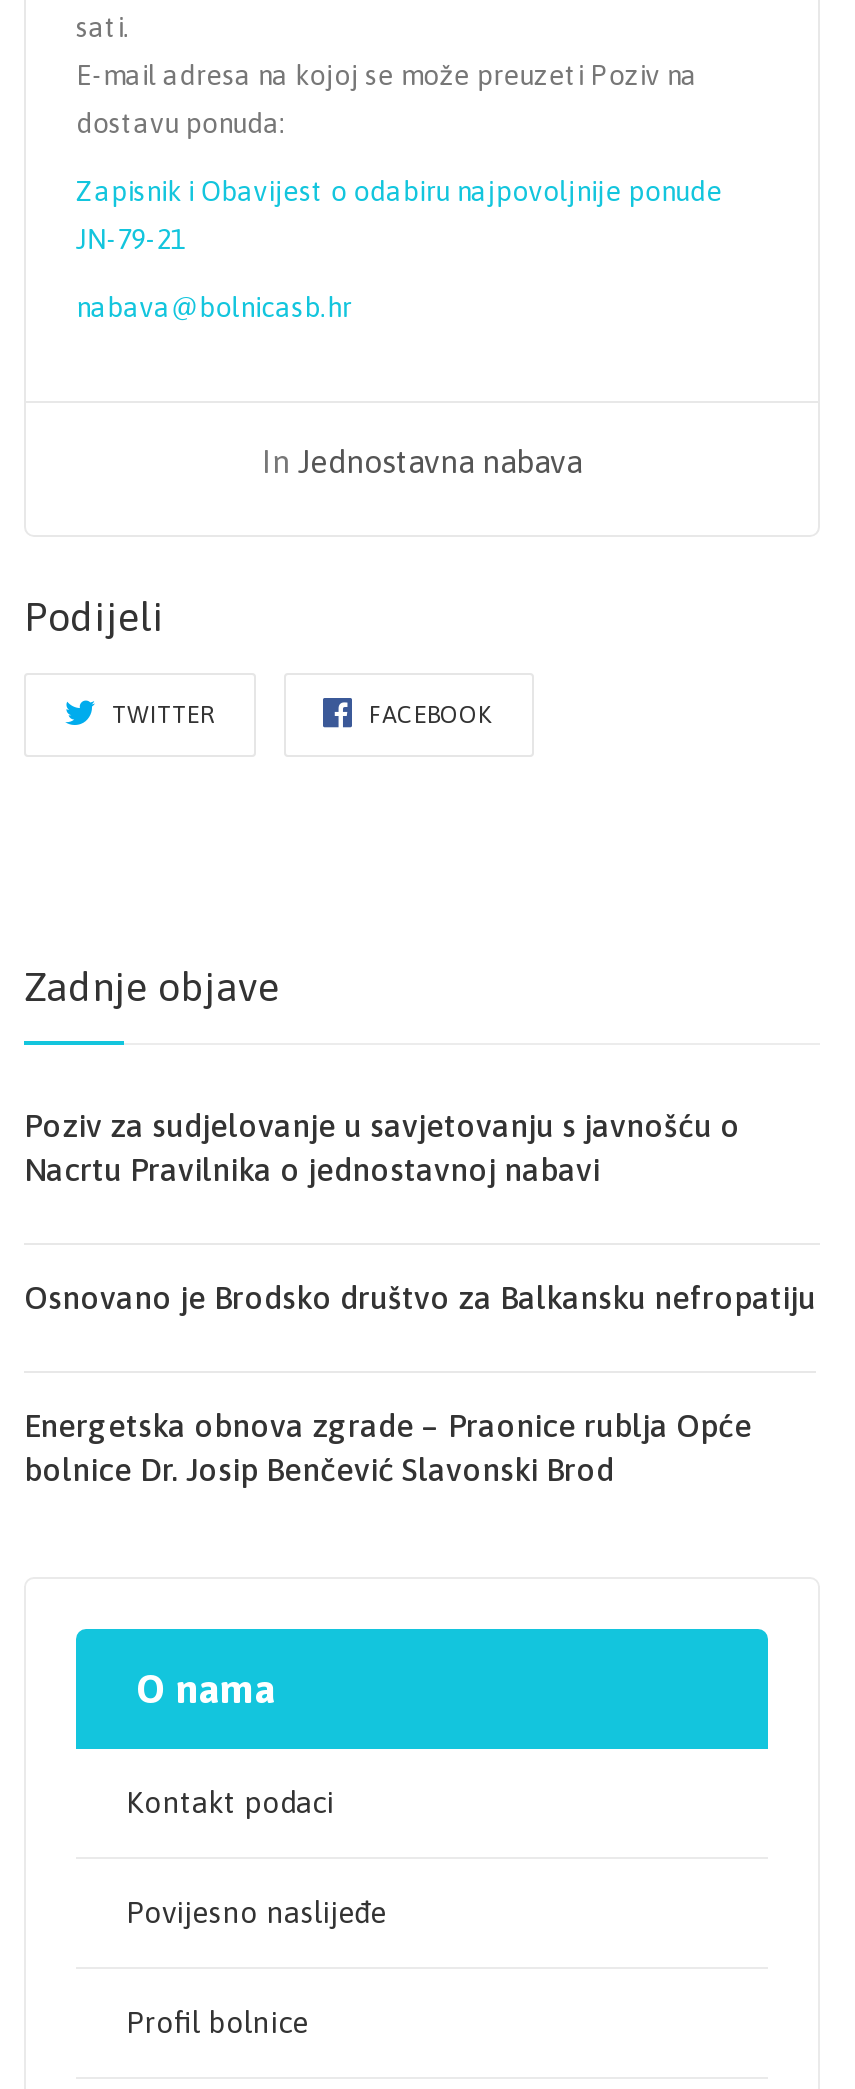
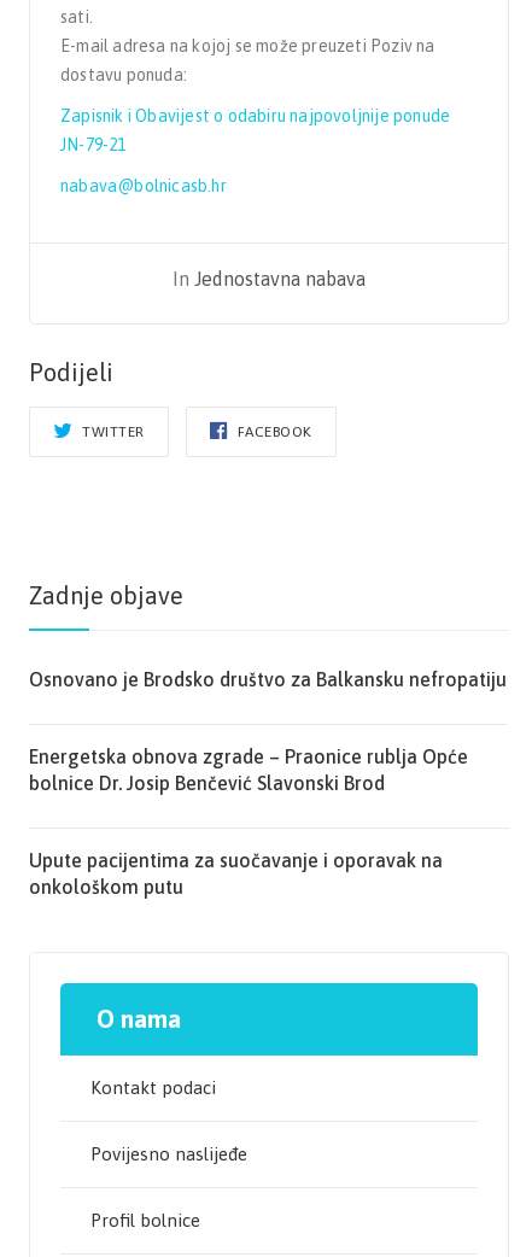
- Poziv za sudjelovanje u savjetovanju s javnošću o
- Nacrtu Pravilnika o jednostavnoj nabavi

moved up: Osnovano je Brodsko društvo za Balkansku nefropatiju | Energetska obnova zgrade – Praonice rublja Opće | bolnice Dr. Josip Benčević Slavonski Brod

+ Upute pacijentima za suočavanje i oporavak na
+ onkološkom putu
